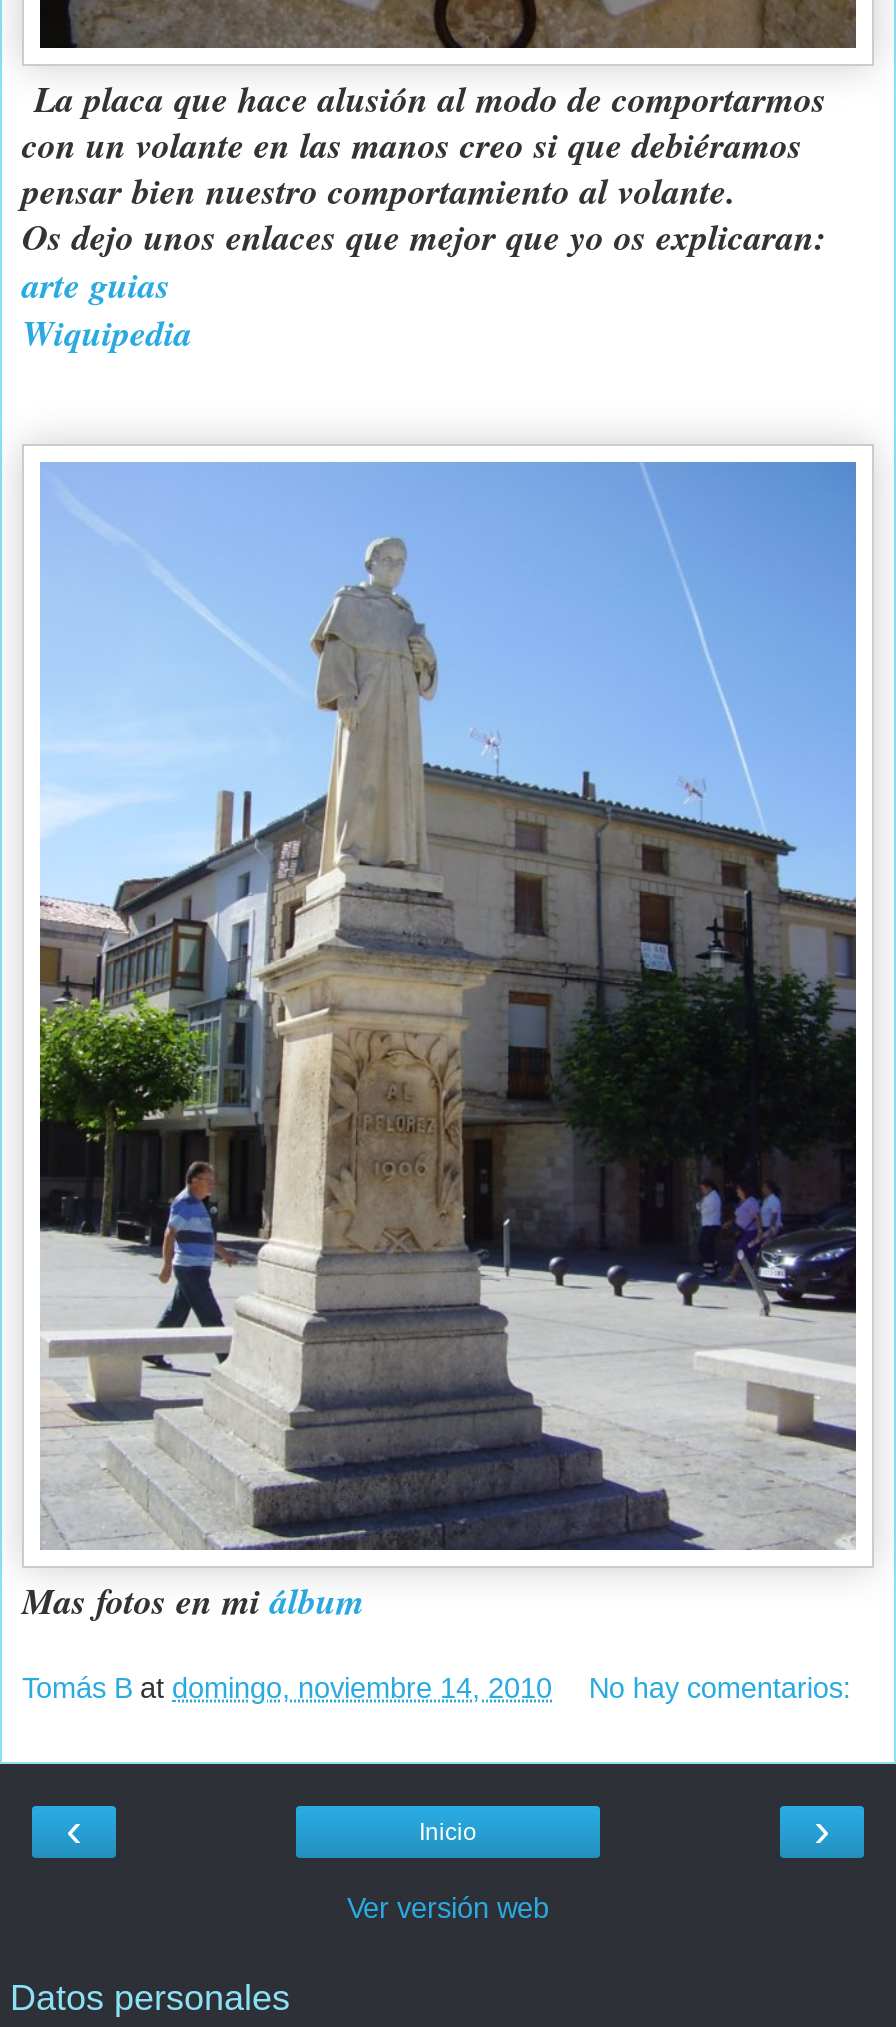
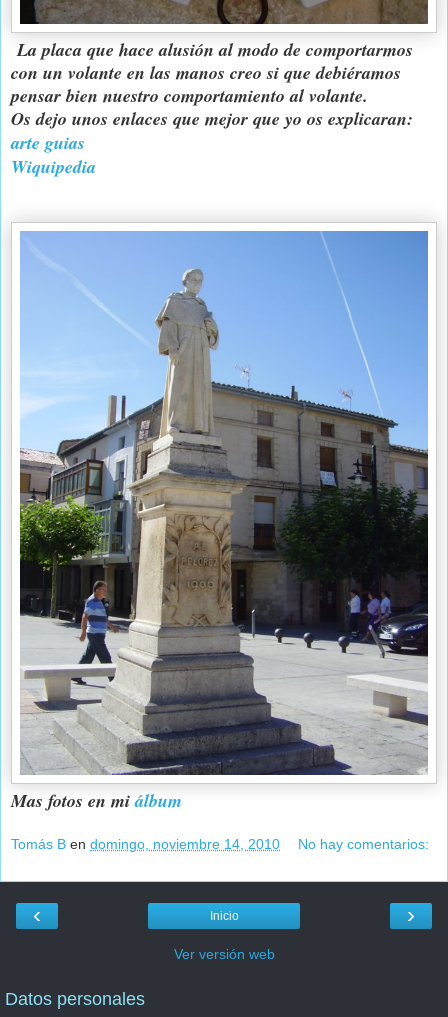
- Tomás B at domingo, noviembre 14, 2010
+ Tomás B en domingo, noviembre 14, 2010
